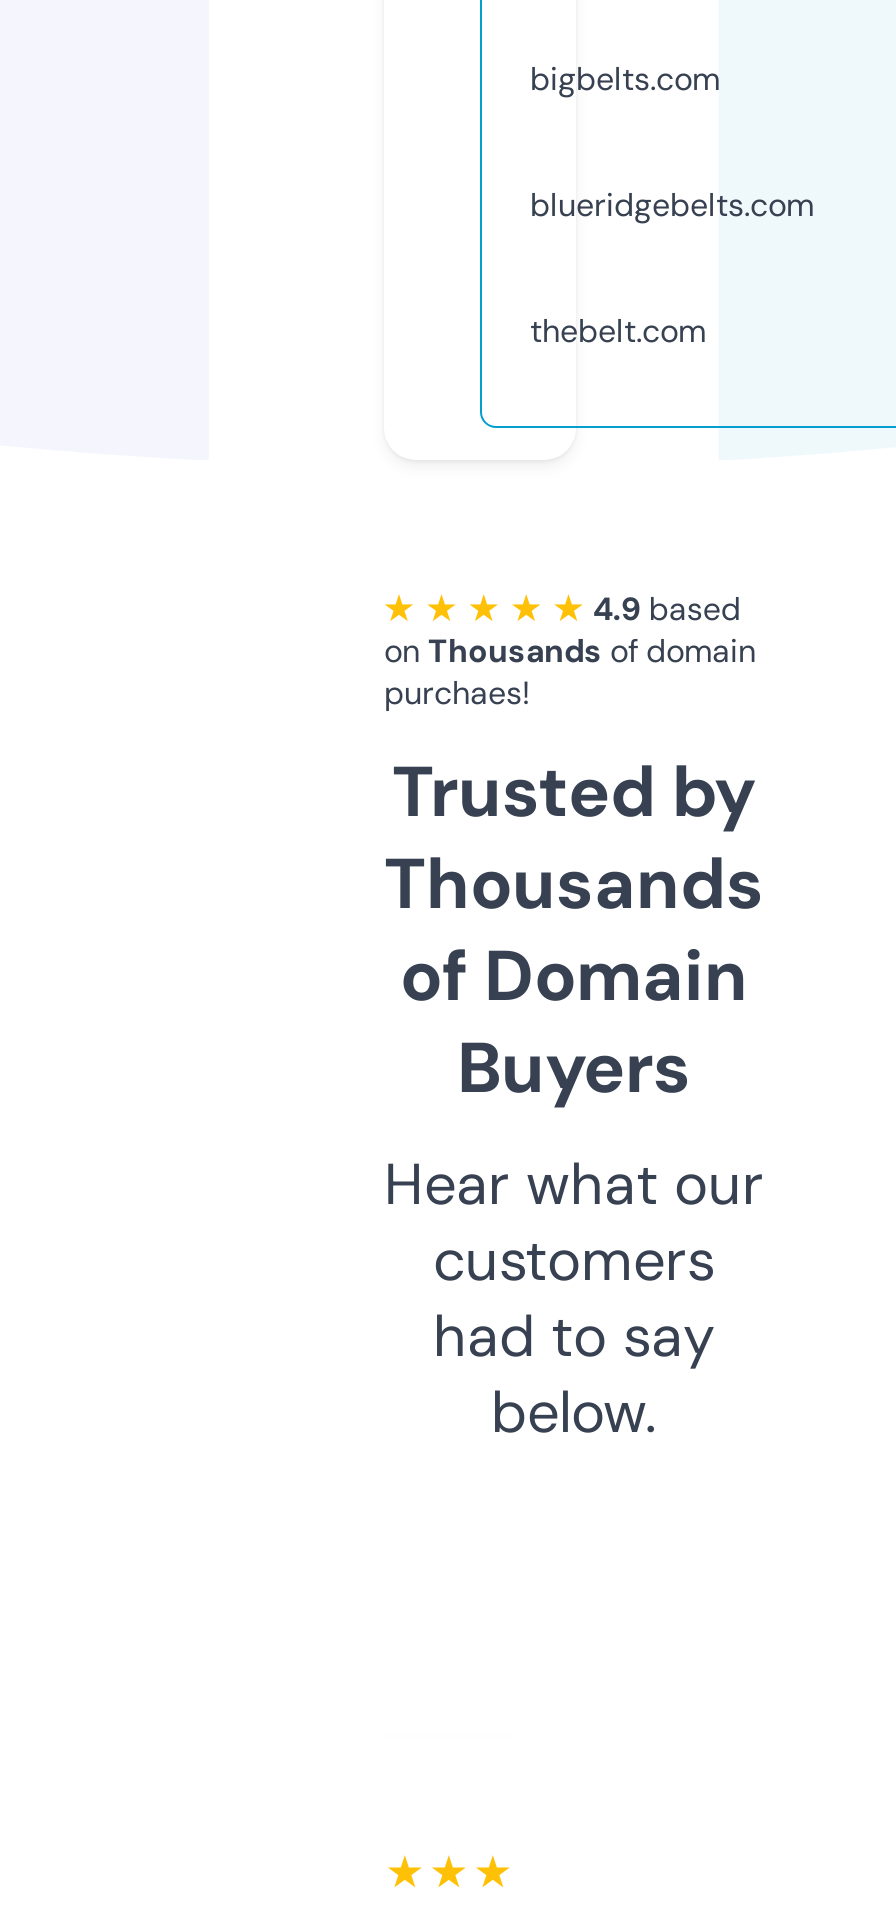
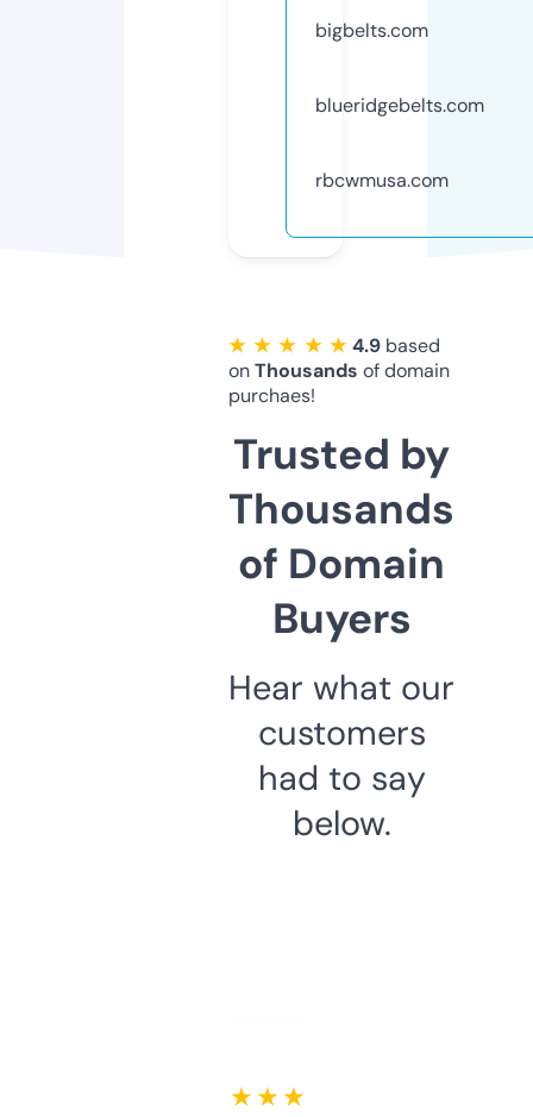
- thebelt.com
+ rbcwmusa.com
